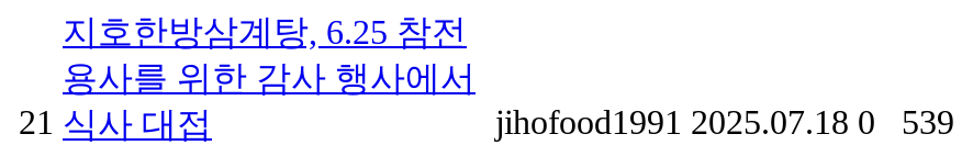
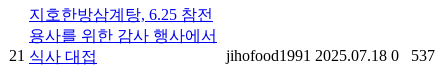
- jihofood1991 2025.07.18 0 539
+ jihofood1991 2025.07.18 0 537
